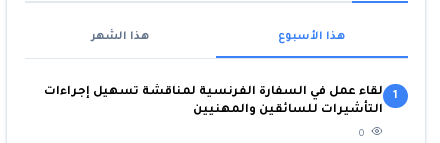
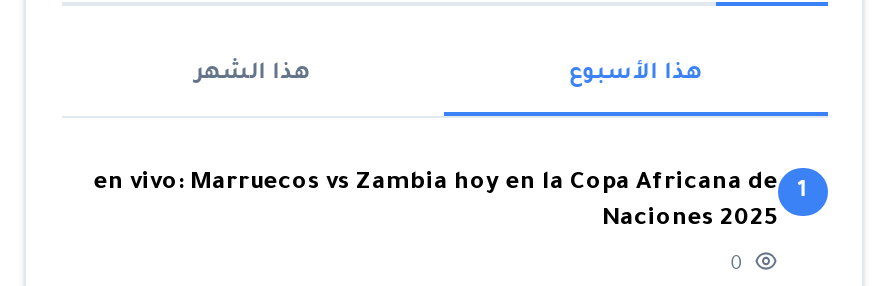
- لقاء عمل في السفارة الفرنسية لمناقشة تسهيل إجراءات
- التأشيرات للسائقين والمهنيين
+ en vivo: Marruecos vs Zambia hoy en la Copa Africana de
+ Naciones 2025
